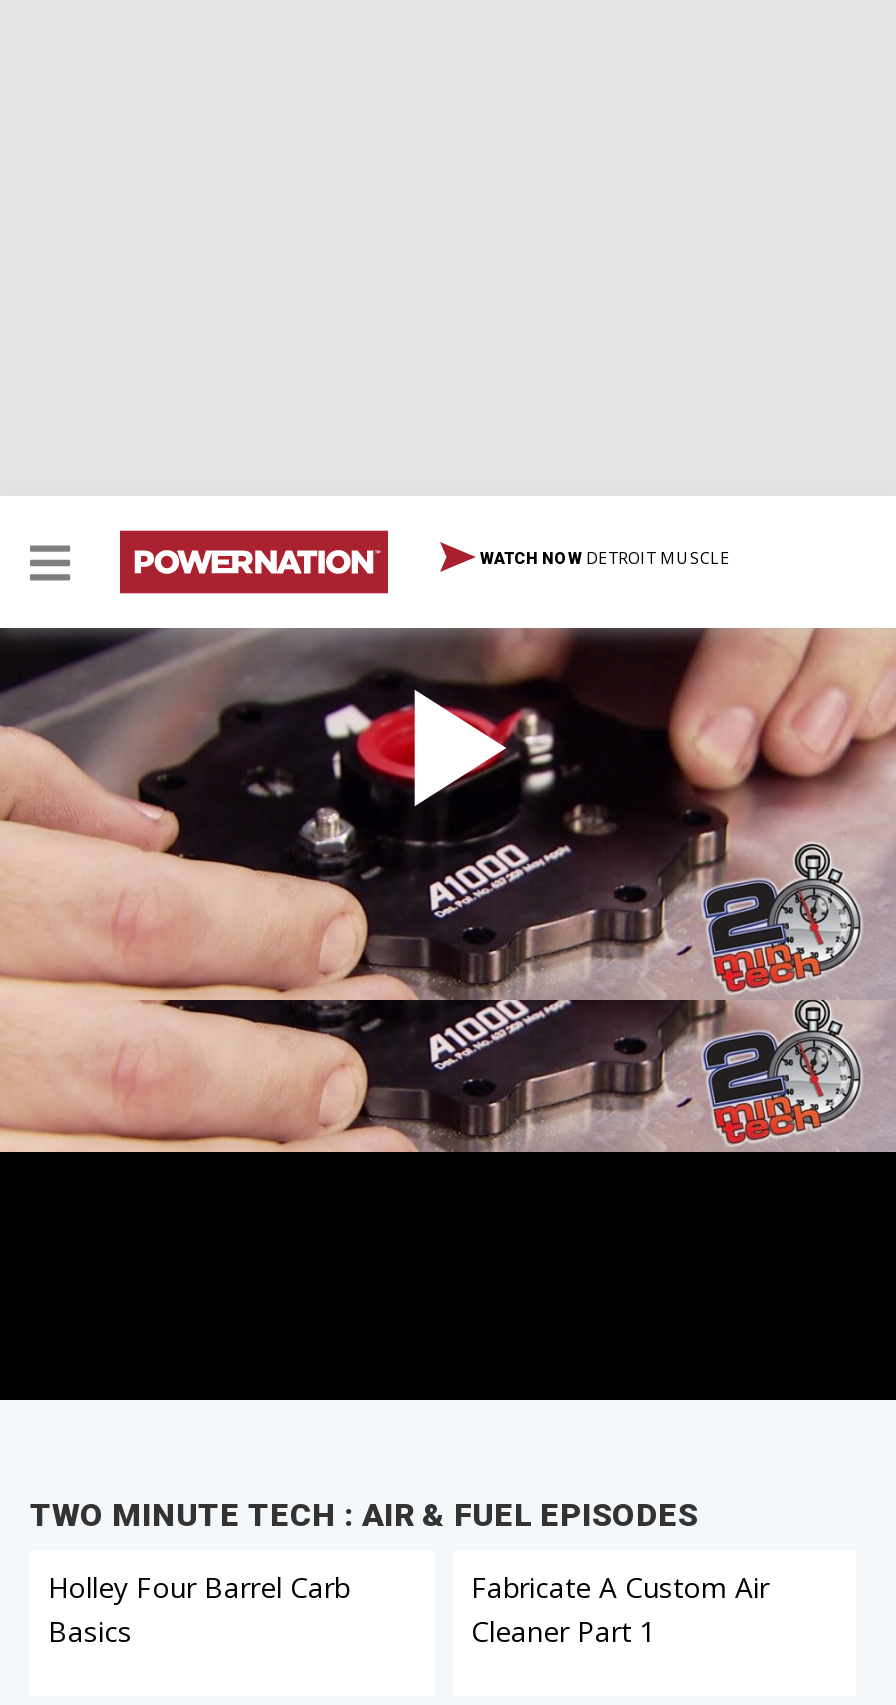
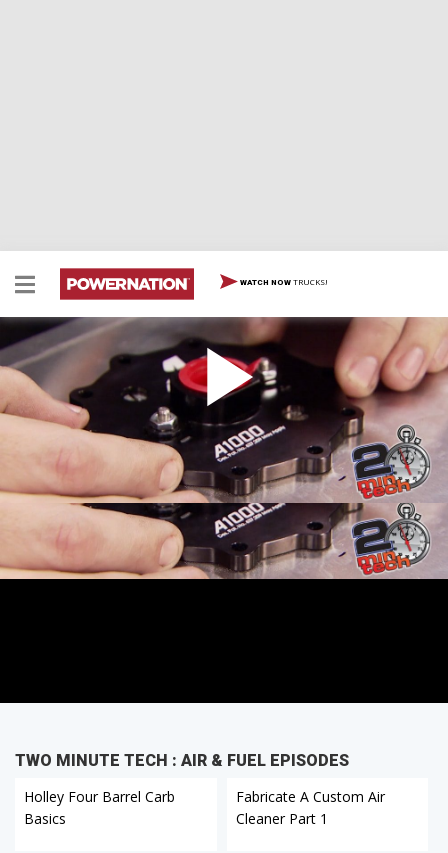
- WATCH NOW DETROIT MUSCLE
+ WATCH NOW TRUCKS!
